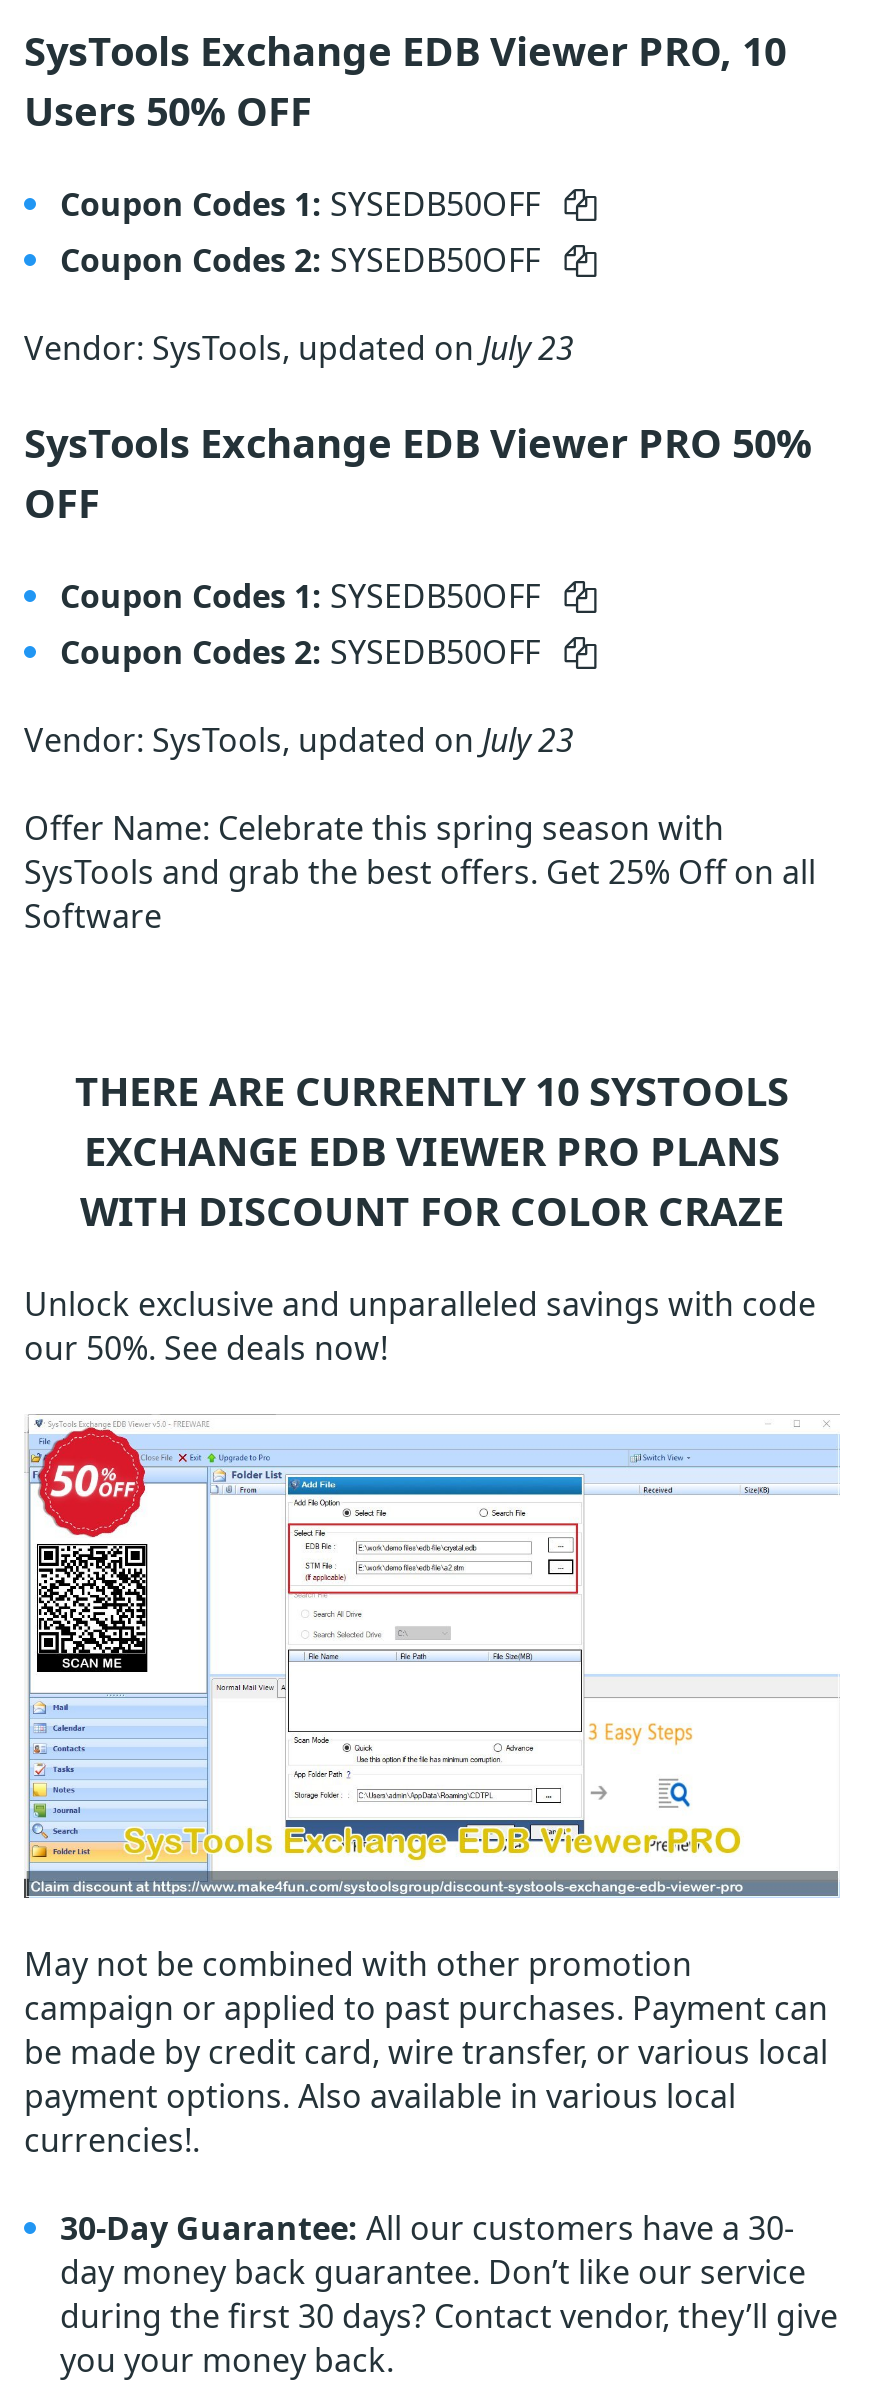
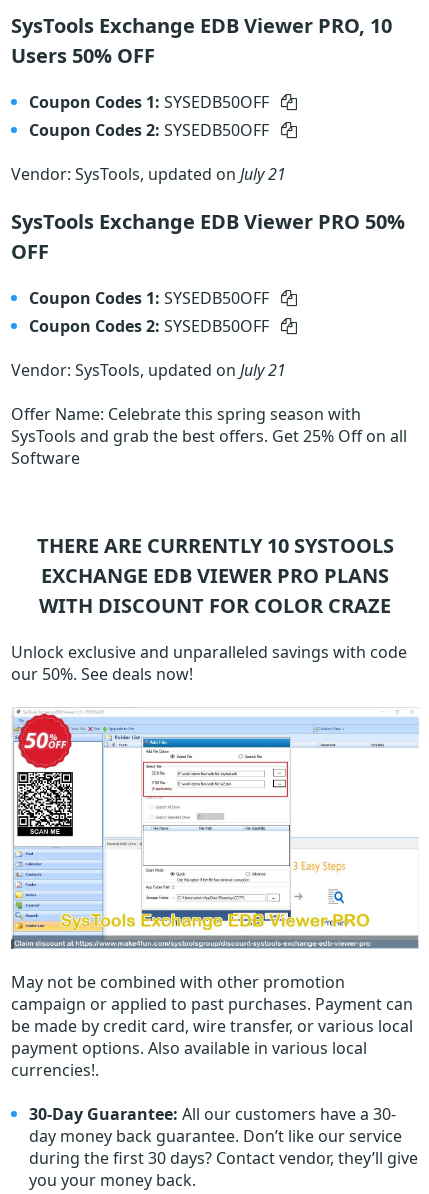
- Vendor: SysTools, updated on July 23
+ Vendor: SysTools, updated on July 21

- Vendor: SysTools, updated on July 23
+ Vendor: SysTools, updated on July 21
